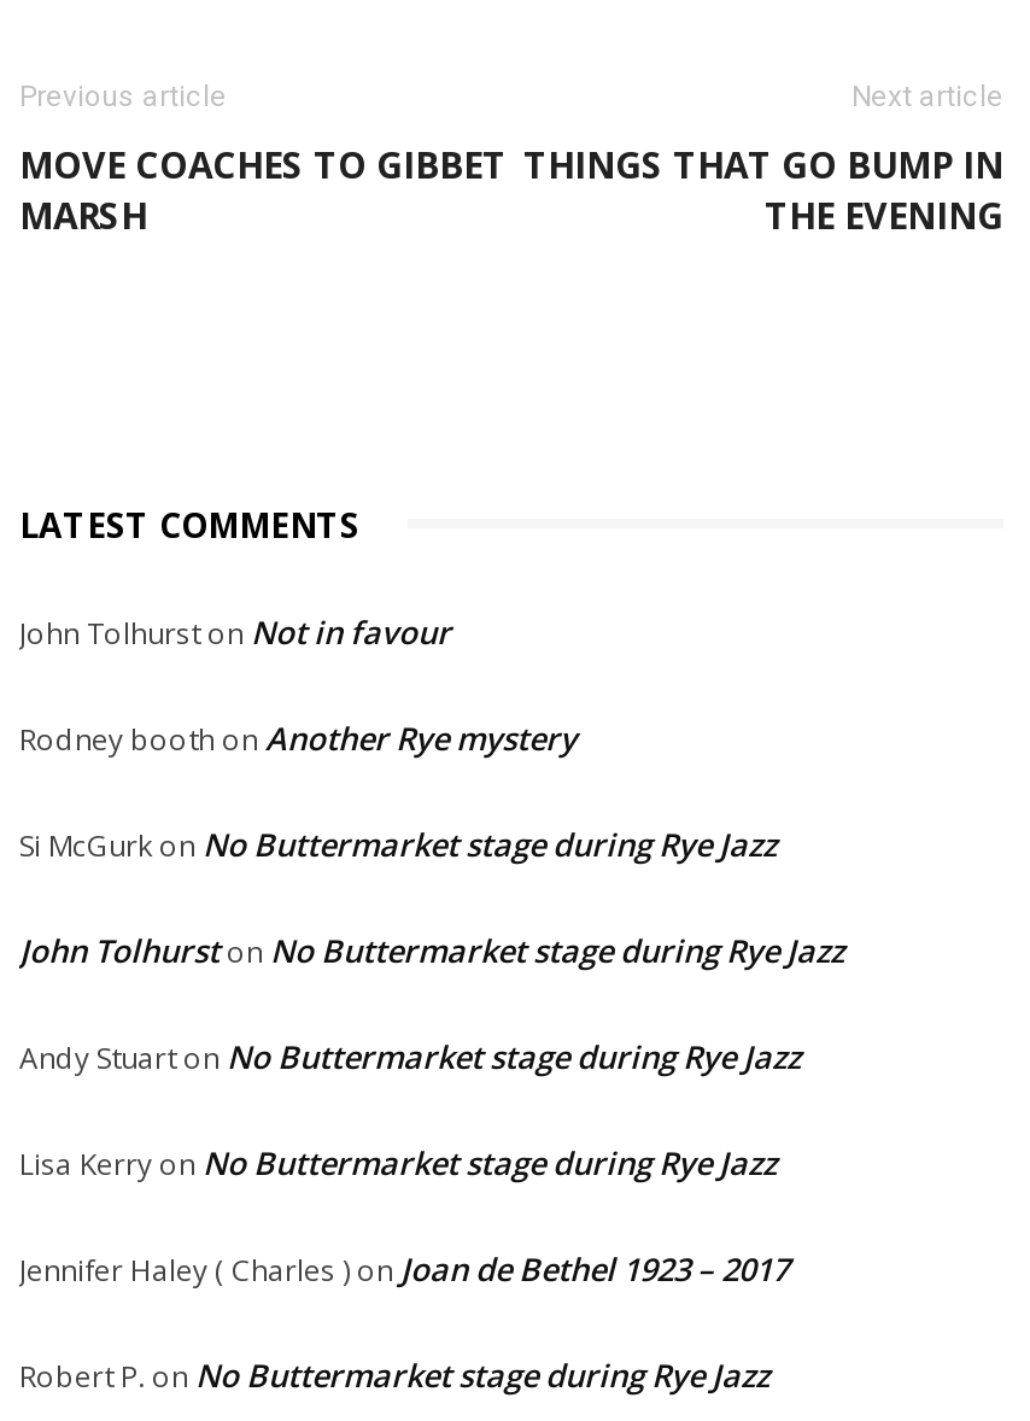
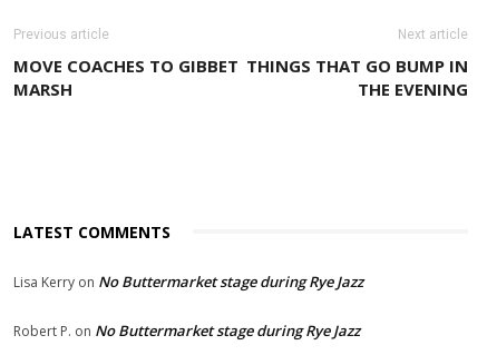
- John Tolhurston Not in favour
- Rodney booth on Another Rye mystery
- Si McGurk on No Buttermarket stage during Rye Jazz
- John Tolhurston No Buttermarket stage during Rye Jazz
- Andy Stuarton No Buttermarket stage during Rye Jazz

- Jennifer Haley ( Charles ) on Joan de Bethel 1923 – 2017
